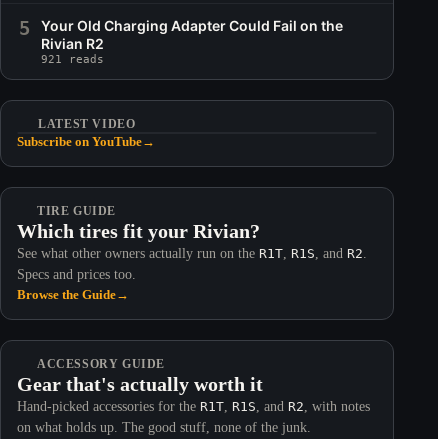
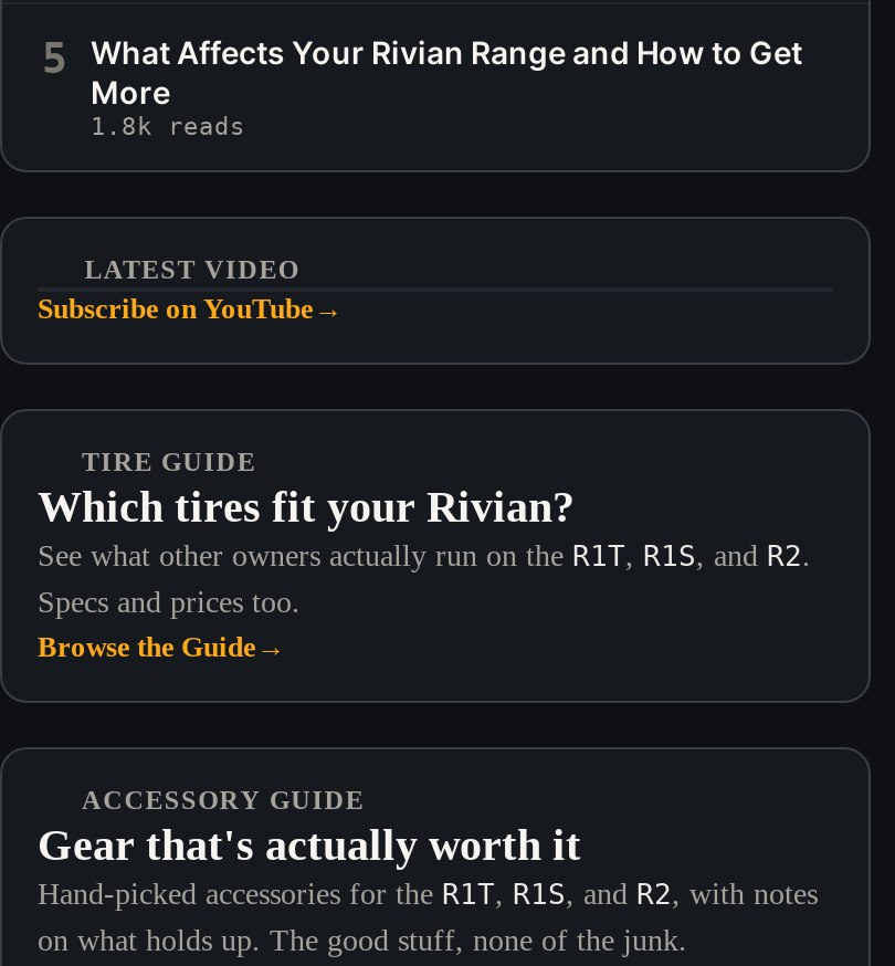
- Your Old Charging Adapter Could Fail on the
- Rivian R2
- 921 reads
+ What Affects Your Rivian Range and How to Get
+ More
+ 1.8k reads
